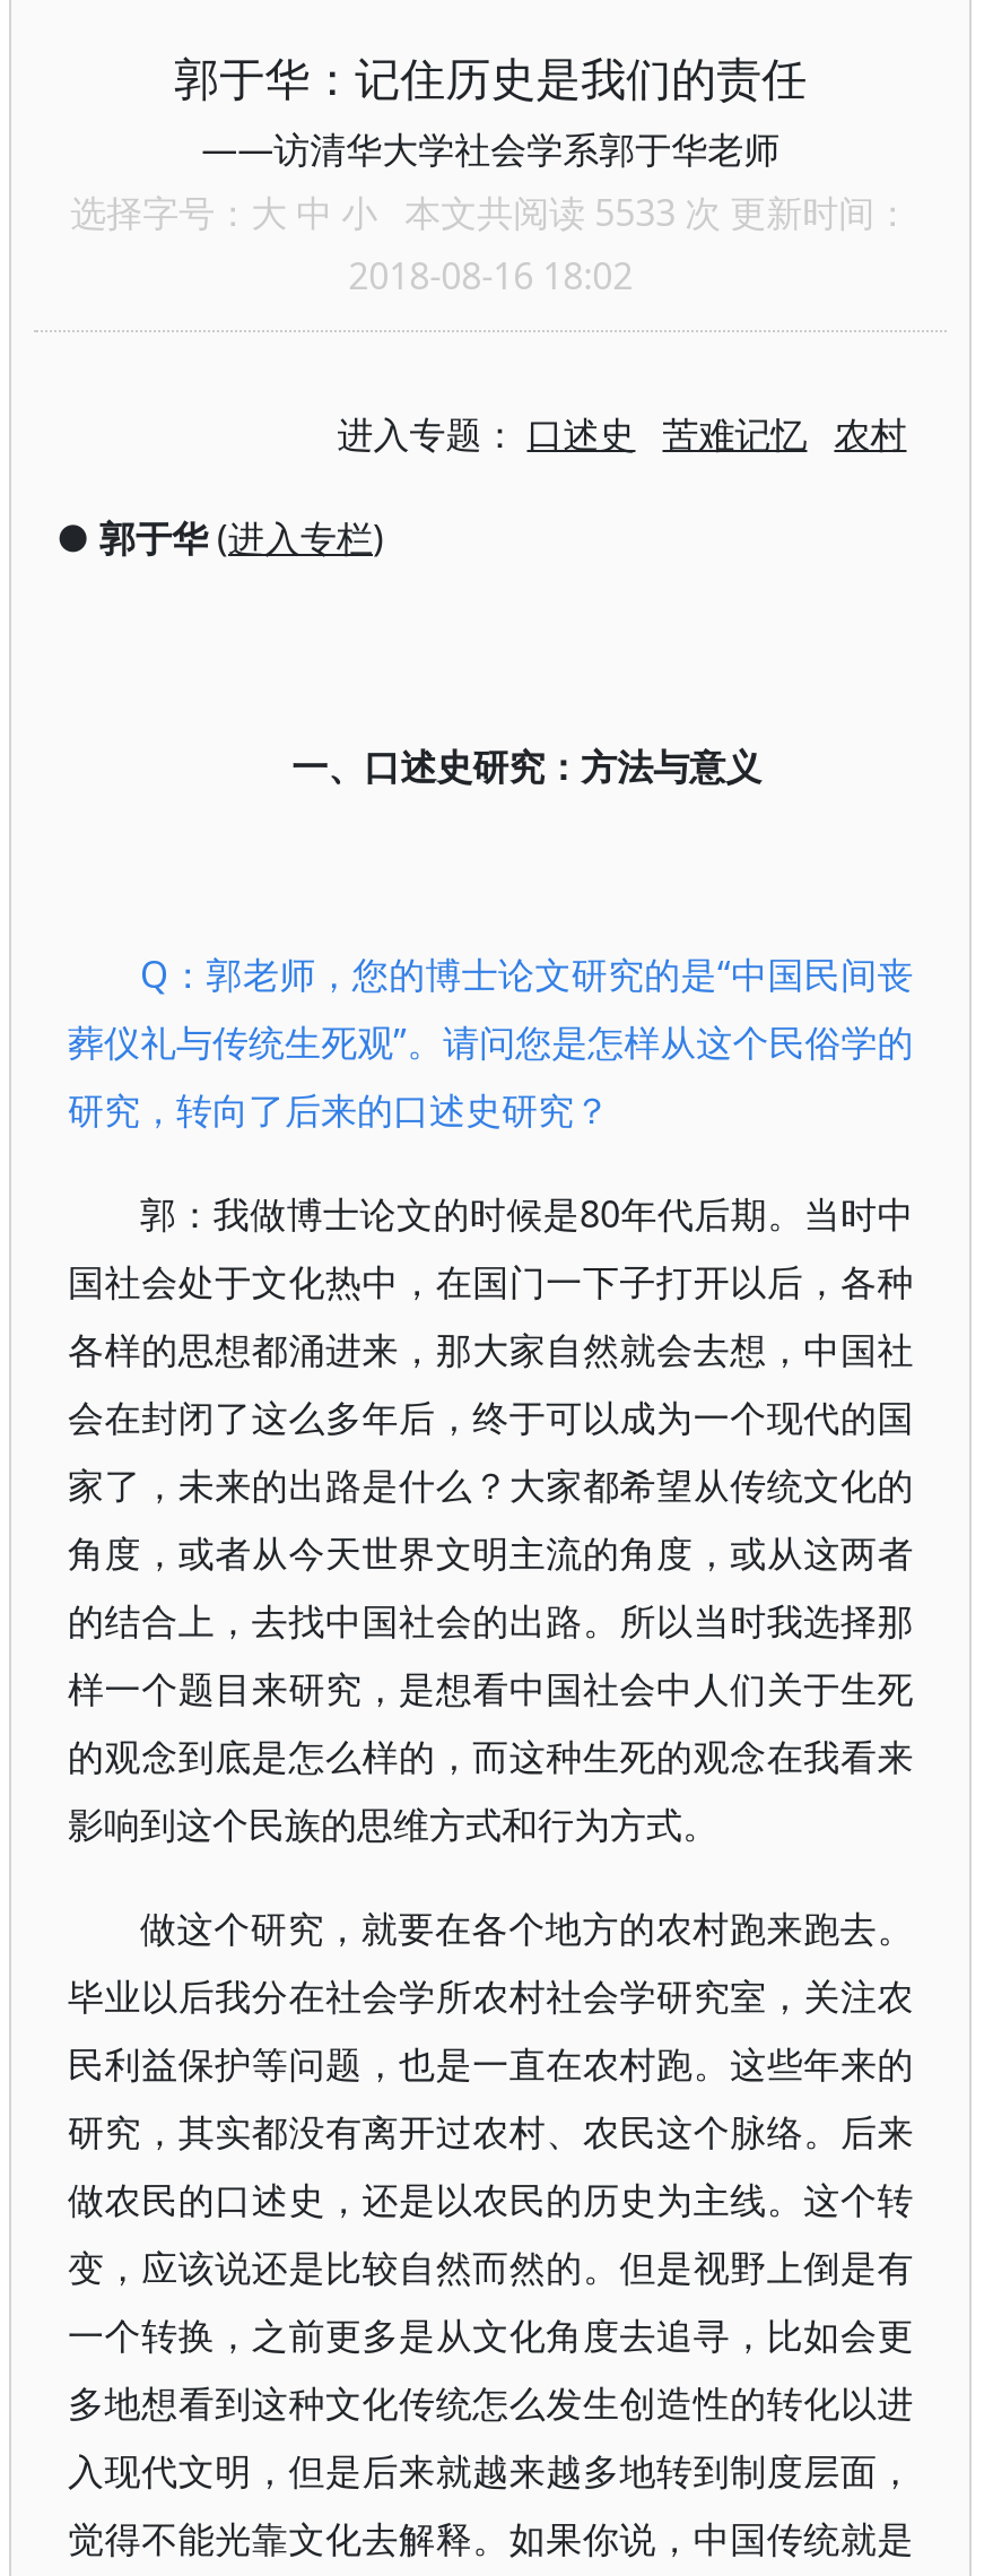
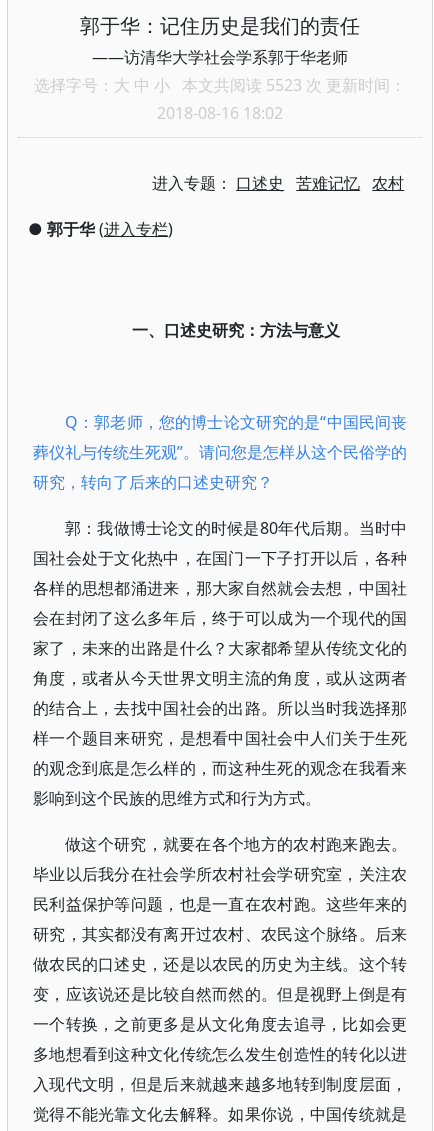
- 选择字号：大 中 小本文共阅读 5533 次 更新时间：
+ 选择字号：大 中 小本文共阅读 5523 次 更新时间：
